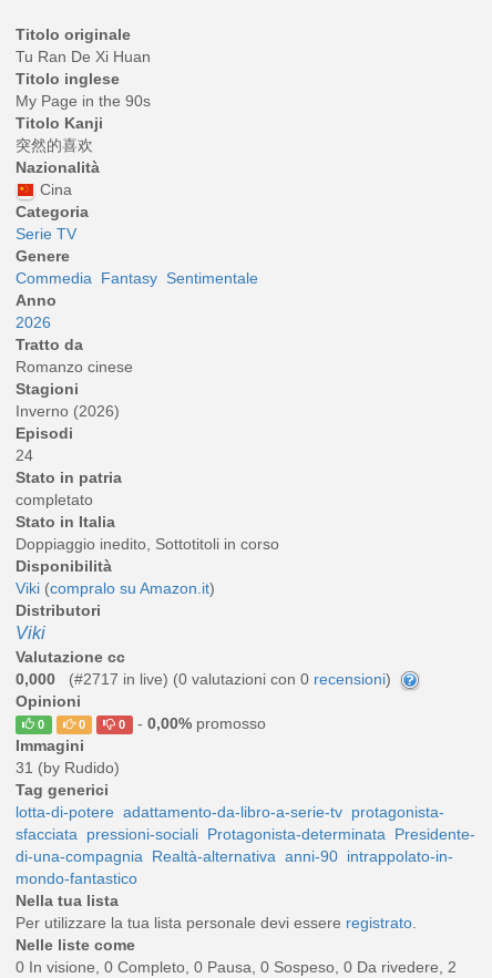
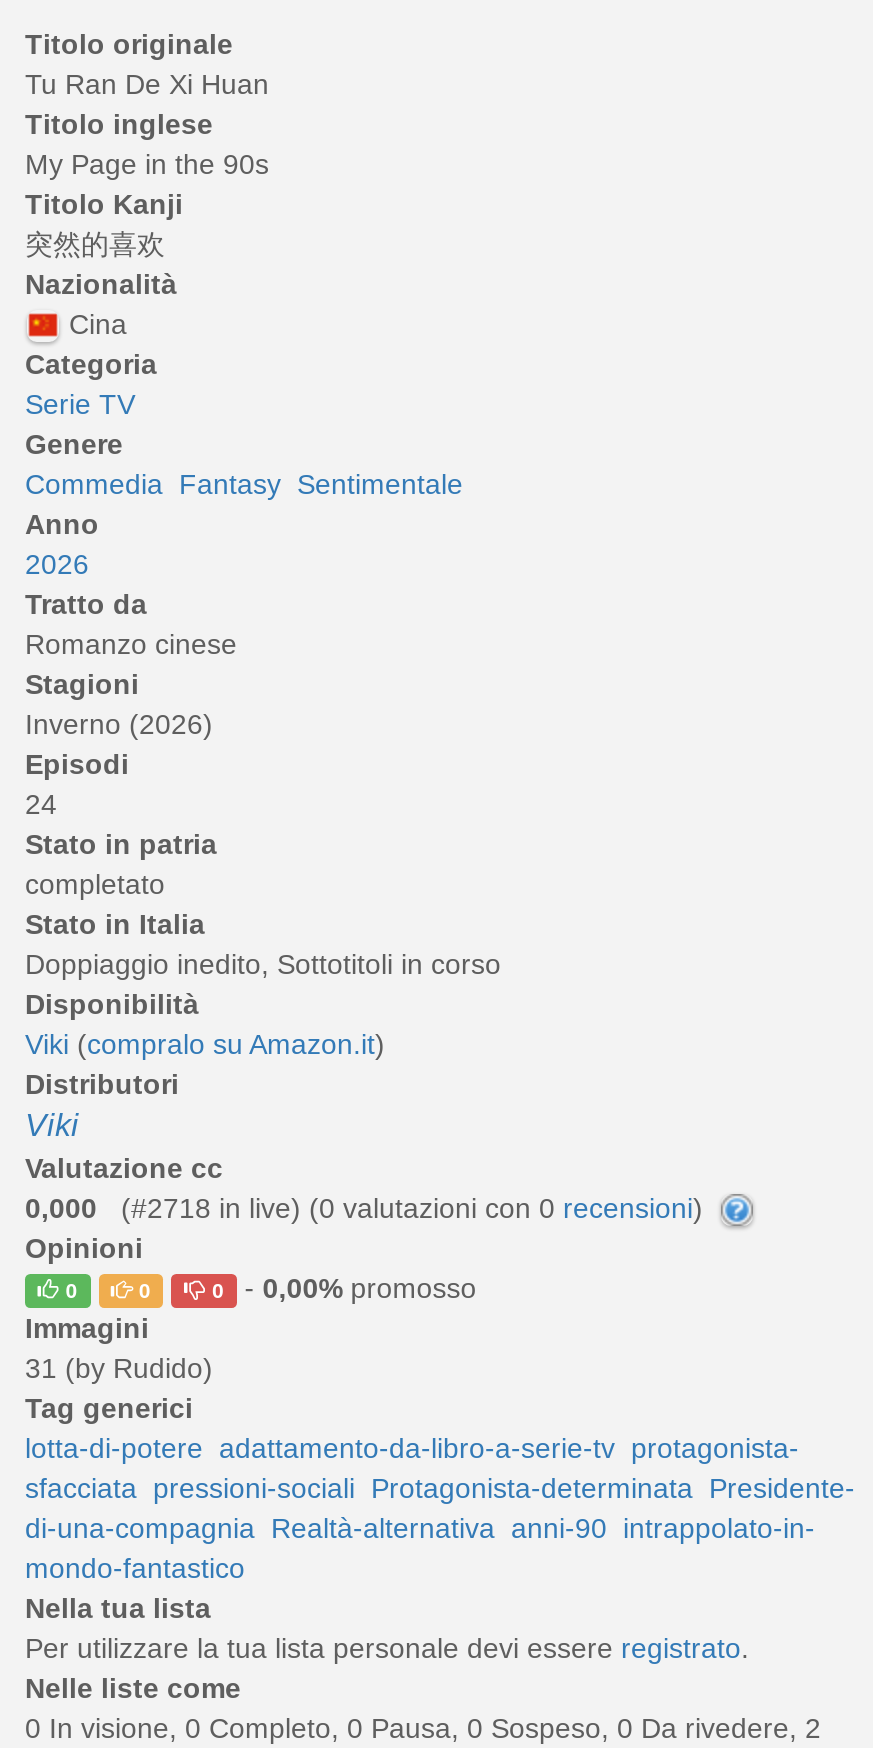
- 0,000 (#2717 in live) (0 valutazioni con 0 recensioni)
+ 0,000 (#2718 in live) (0 valutazioni con 0 recensioni)
